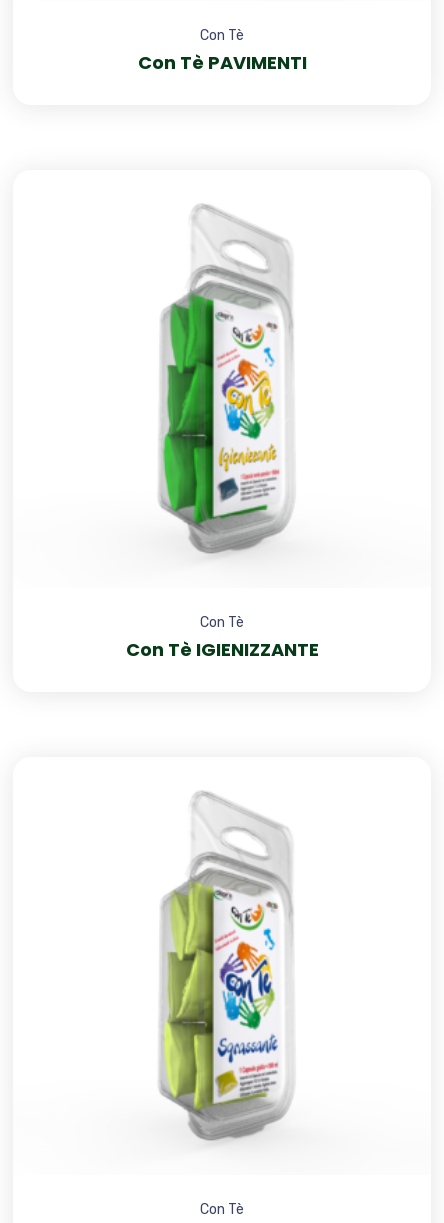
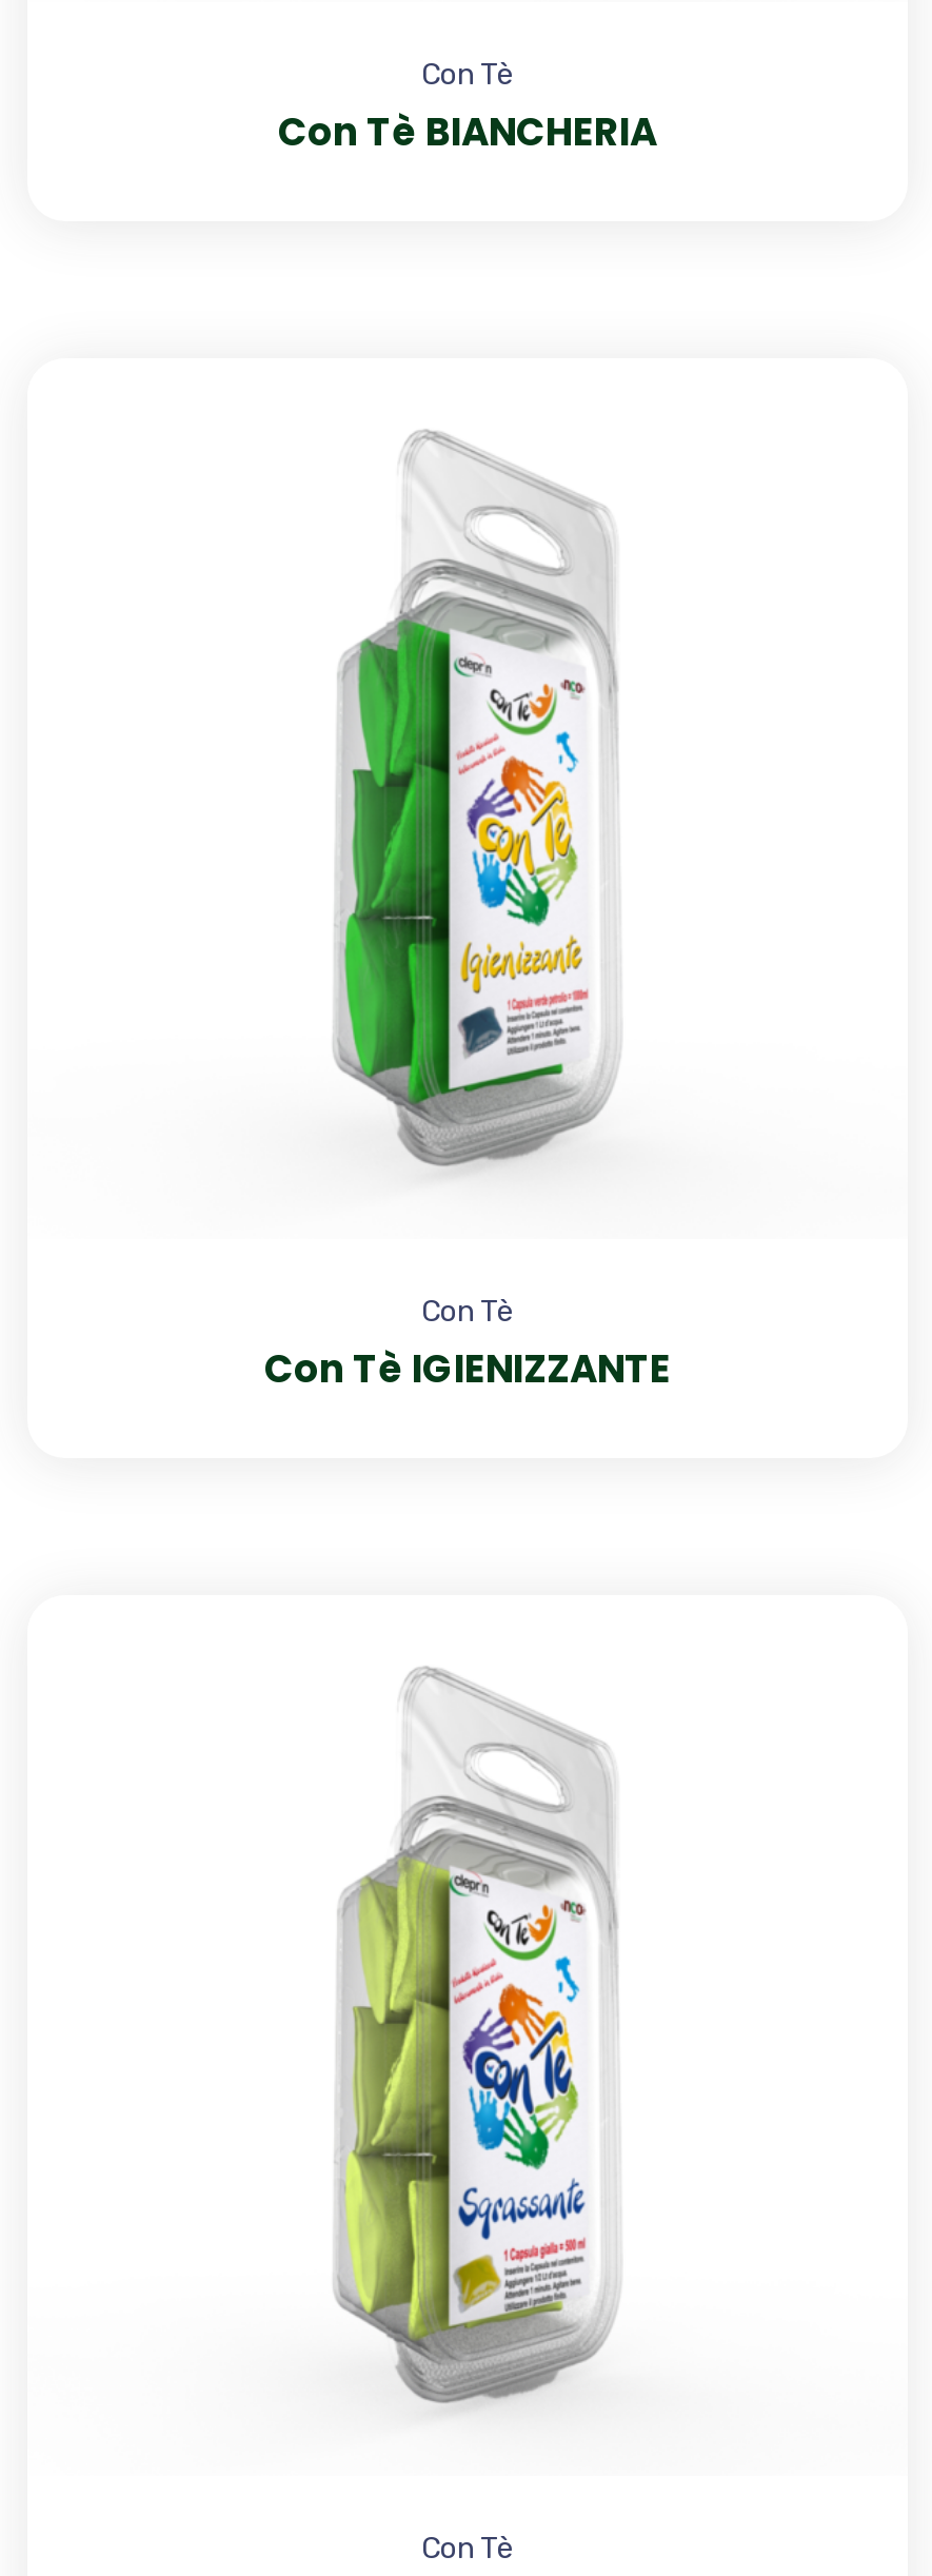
- Con Tè PAVIMENTI
+ Con Tè BIANCHERIA
